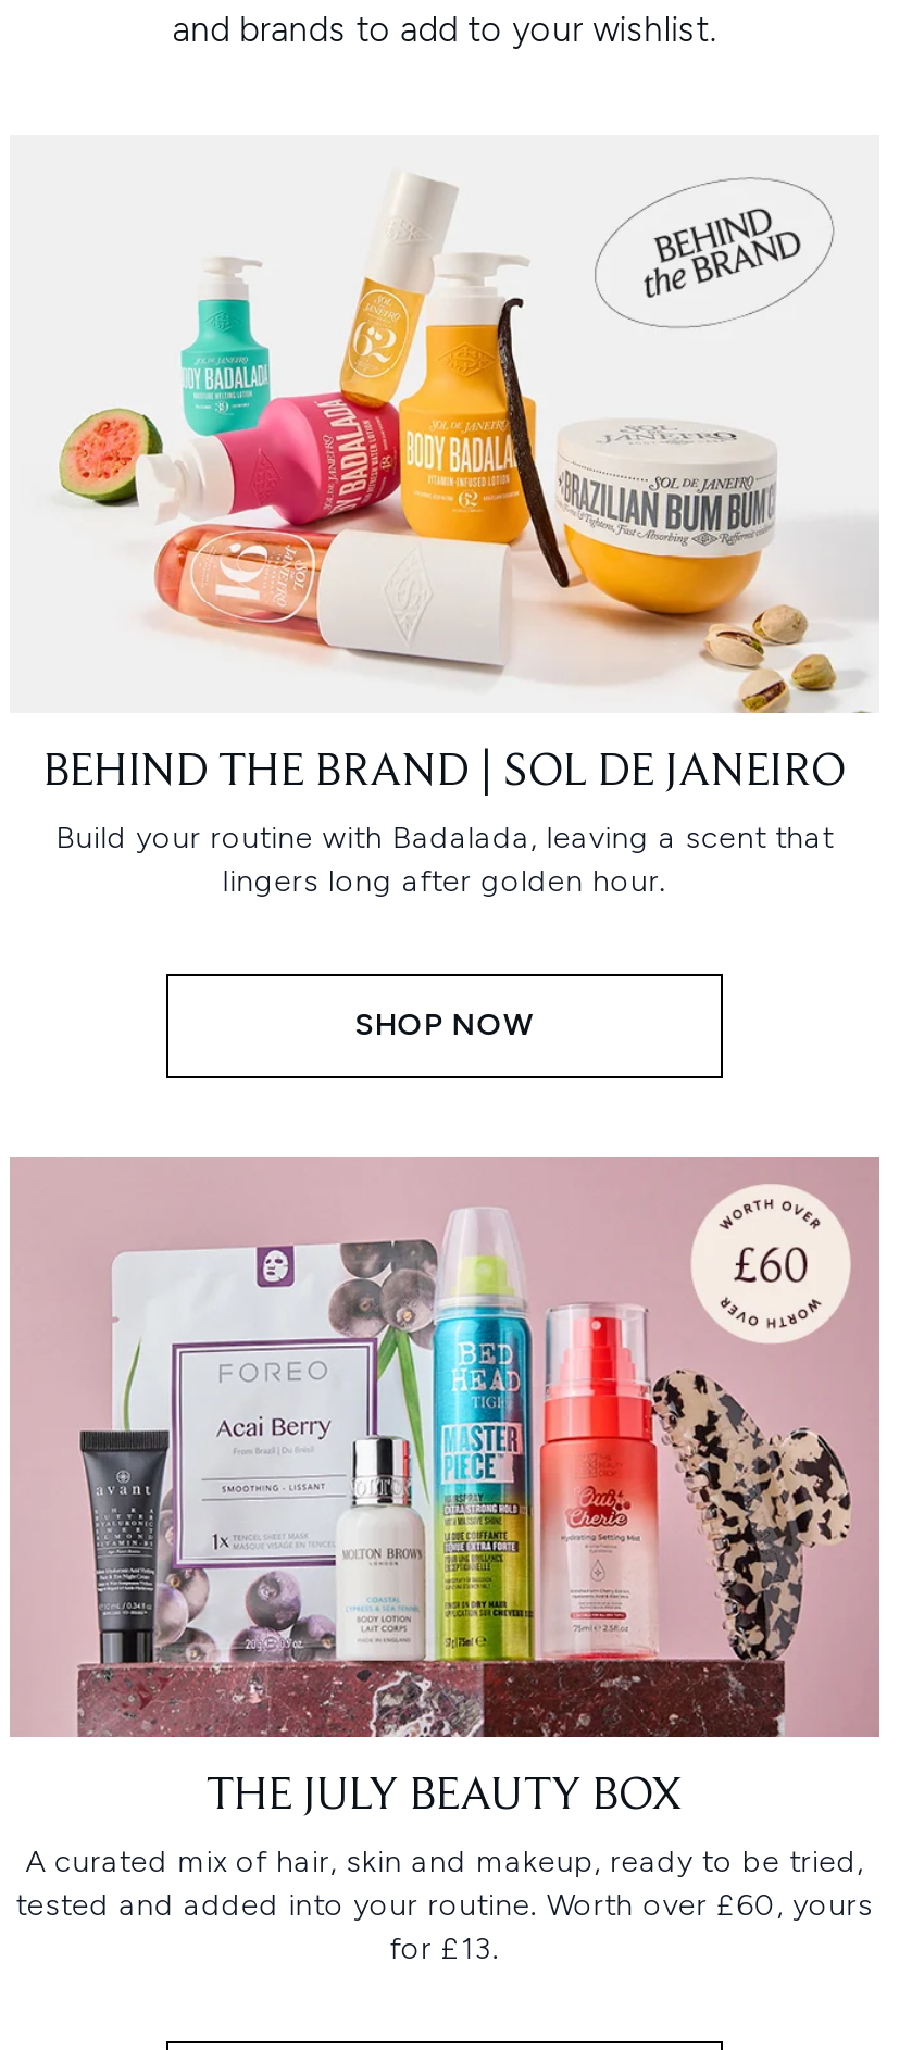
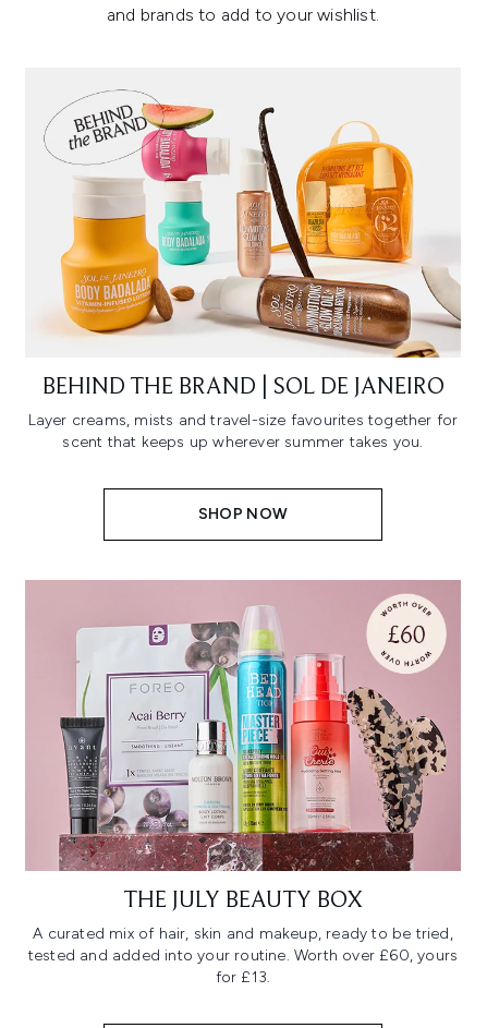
- [image]
+ [image]

- Build your routine with Badalada, leaving a scent that
- lingers long after golden hour.
+ Layer creams, mists and travel-size favourites together for
+ scent that keeps up wherever summer takes you.
